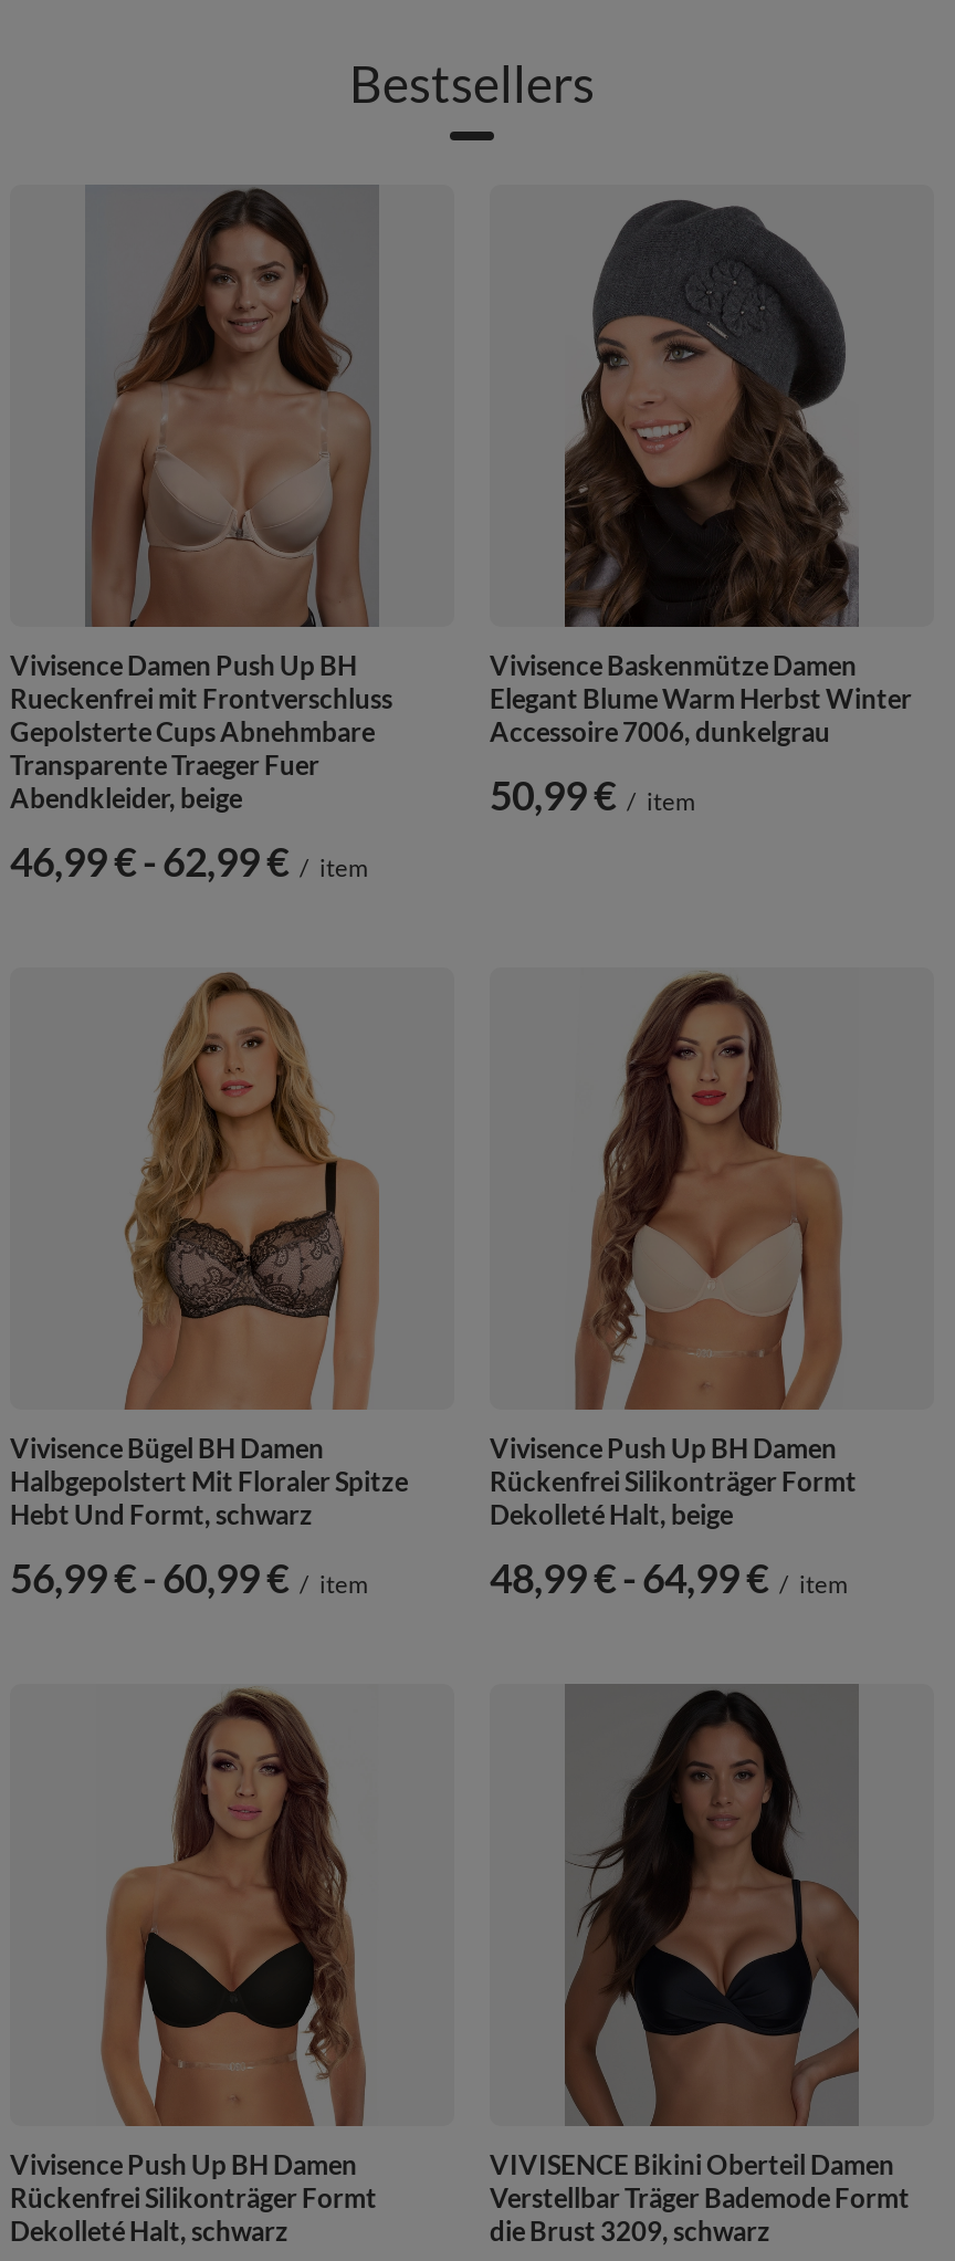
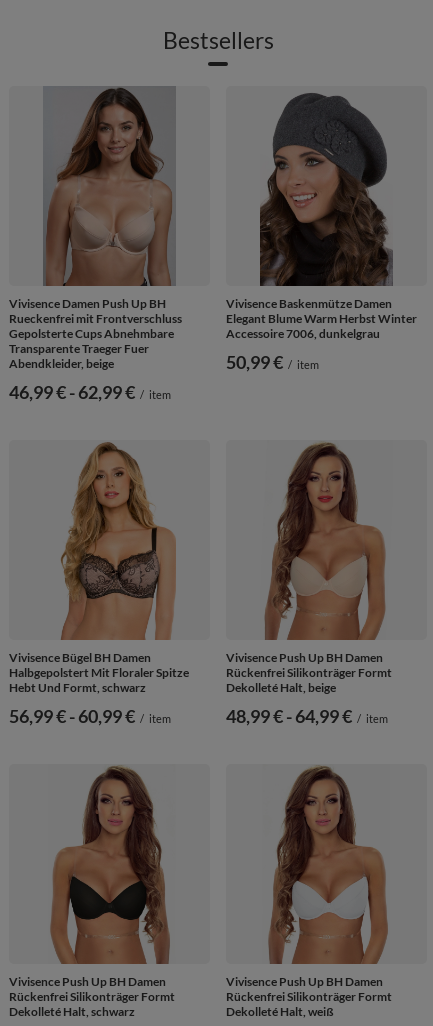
- [image]
- VIVISENCE Bikini Oberteil Damen
- Verstellbar Träger Bademode Formt
- die Brust 3209, schwarz
+ [image]
+ Vivisence Push Up BH Damen
+ Rückenfrei Silikonträger Formt
+ Dekolleté Halt, weiß
